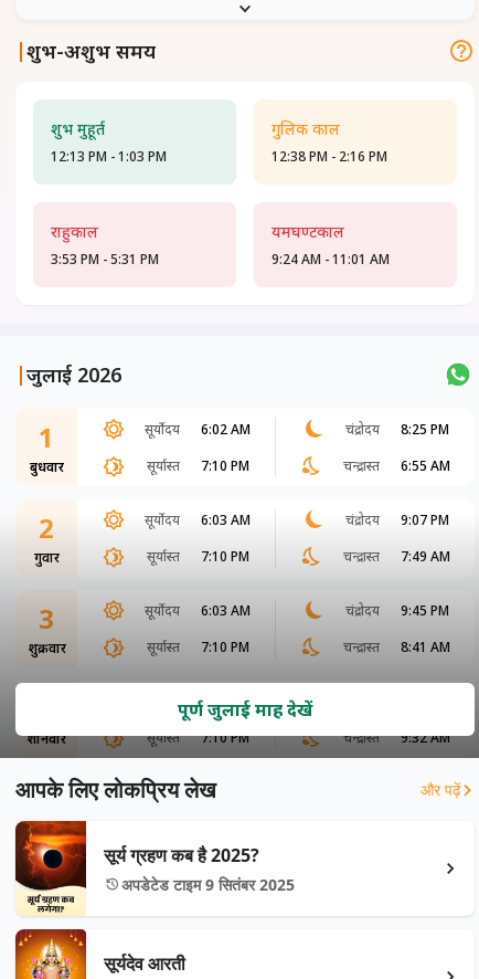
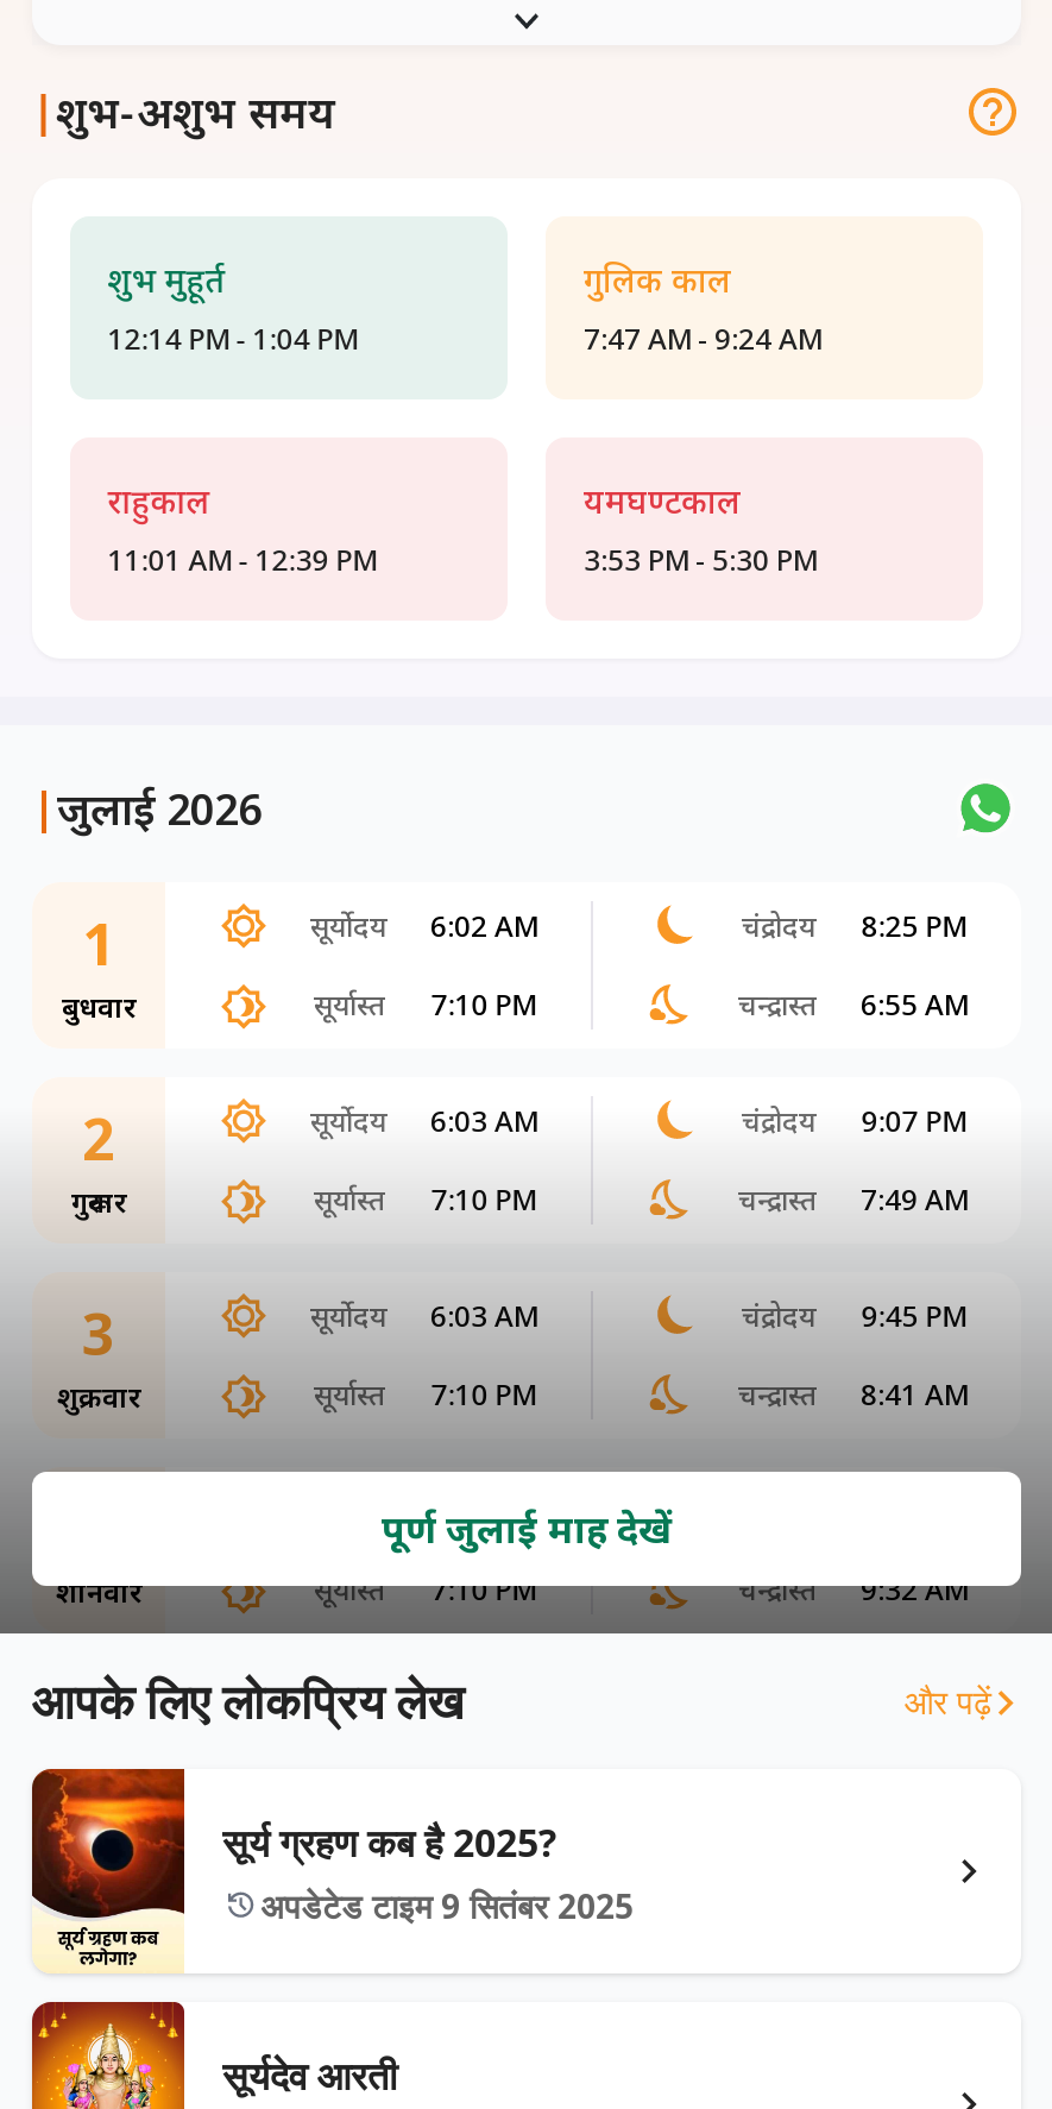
- 12:13 PM - 1:03 PM
+ 12:14 PM - 1:04 PM

- 12:38 PM - 2:16 PM
+ 7:47 AM - 9:24 AM

- 3:53 PM - 5:31 PM
+ 11:01 AM - 12:39 PM

- 9:24 AM - 11:01 AM
+ 3:53 PM - 5:30 PM
